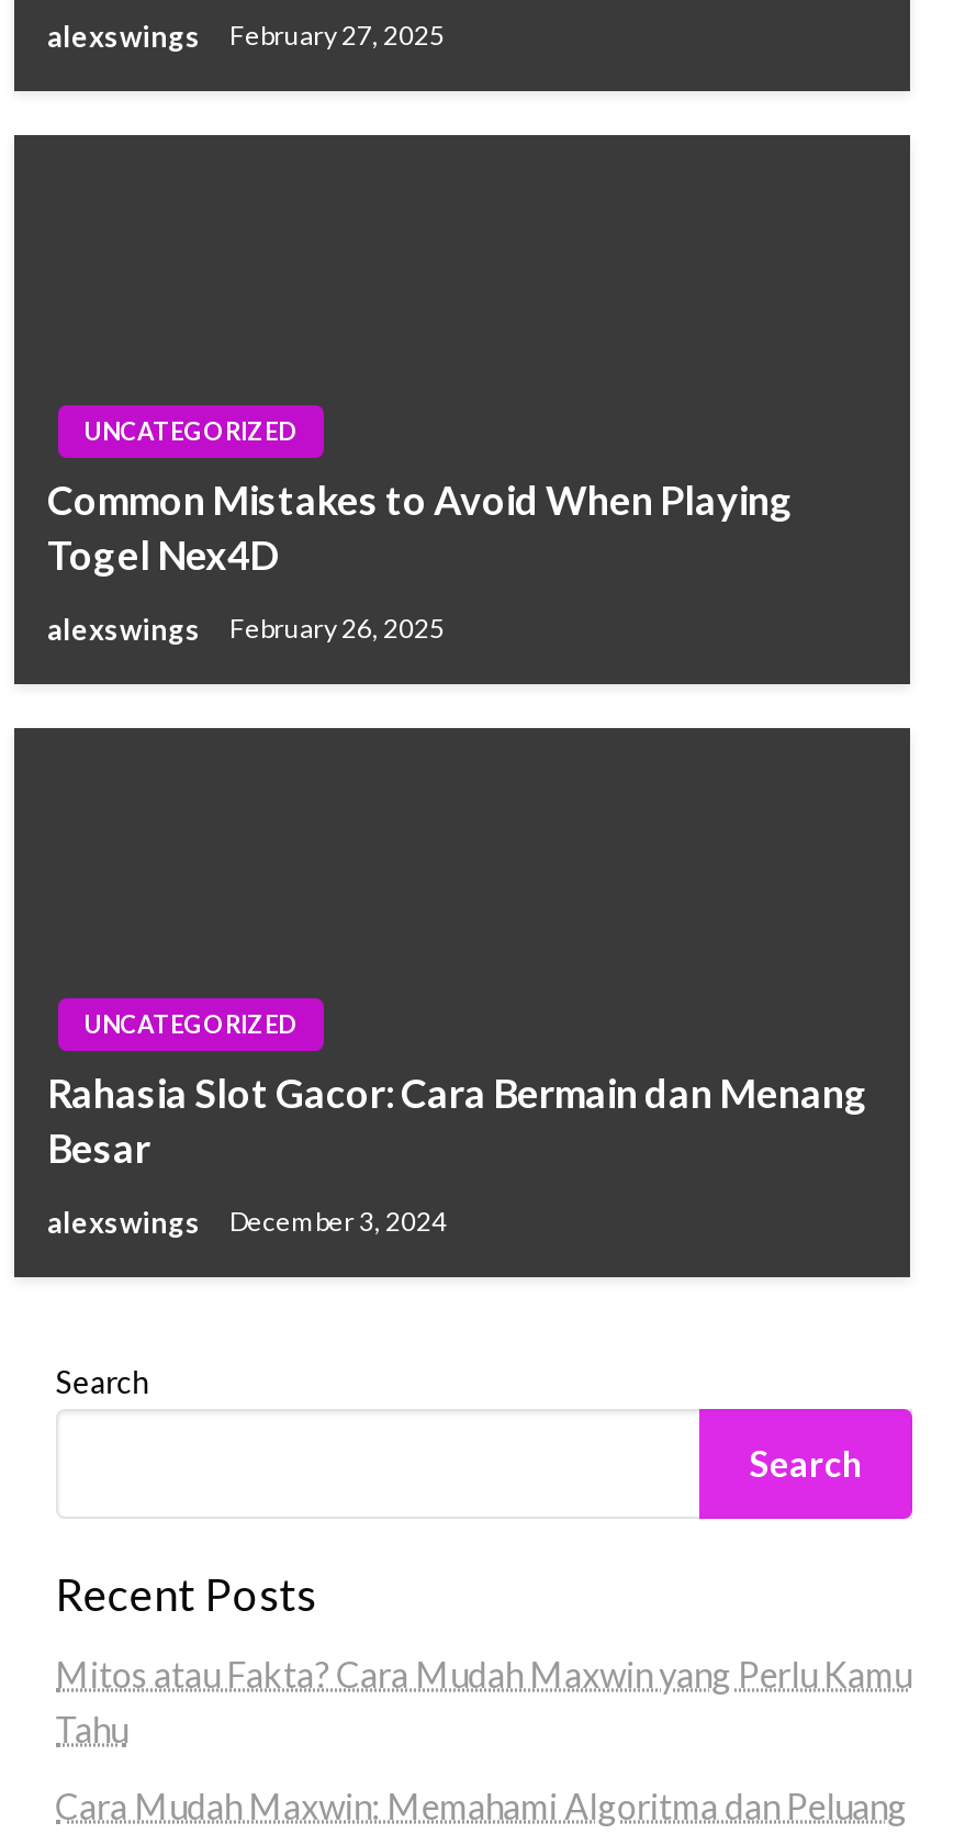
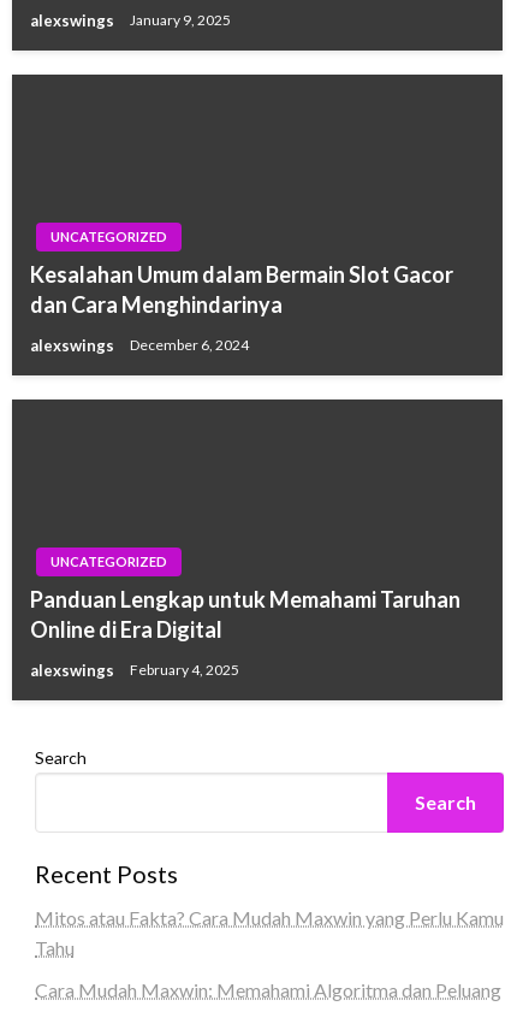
- alexswings February 27, 2025
+ alexswings January 9, 2025

- Common Mistakes to Avoid When Playing
- Togel Nex4D
+ Kesalahan Umum dalam Bermain Slot Gacor
+ dan Cara Menghindarinya

- alexswings February 26, 2025
+ alexswings December 6, 2024

- Rahasia Slot Gacor: Cara Bermain dan Menang
- Besar
+ Panduan Lengkap untuk Memahami Taruhan
+ Online di Era Digital

- alexswings December 3, 2024
+ alexswings February 4, 2025
